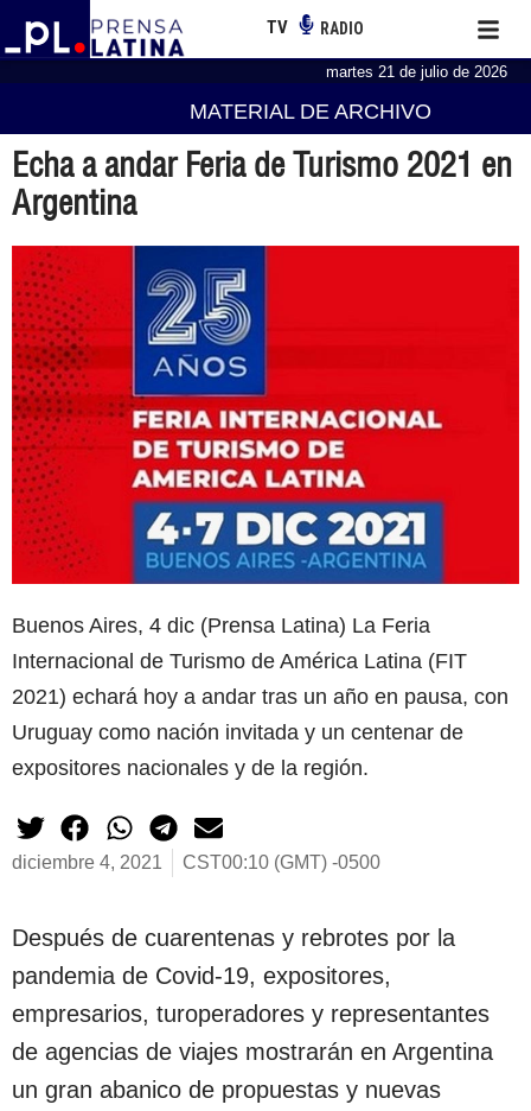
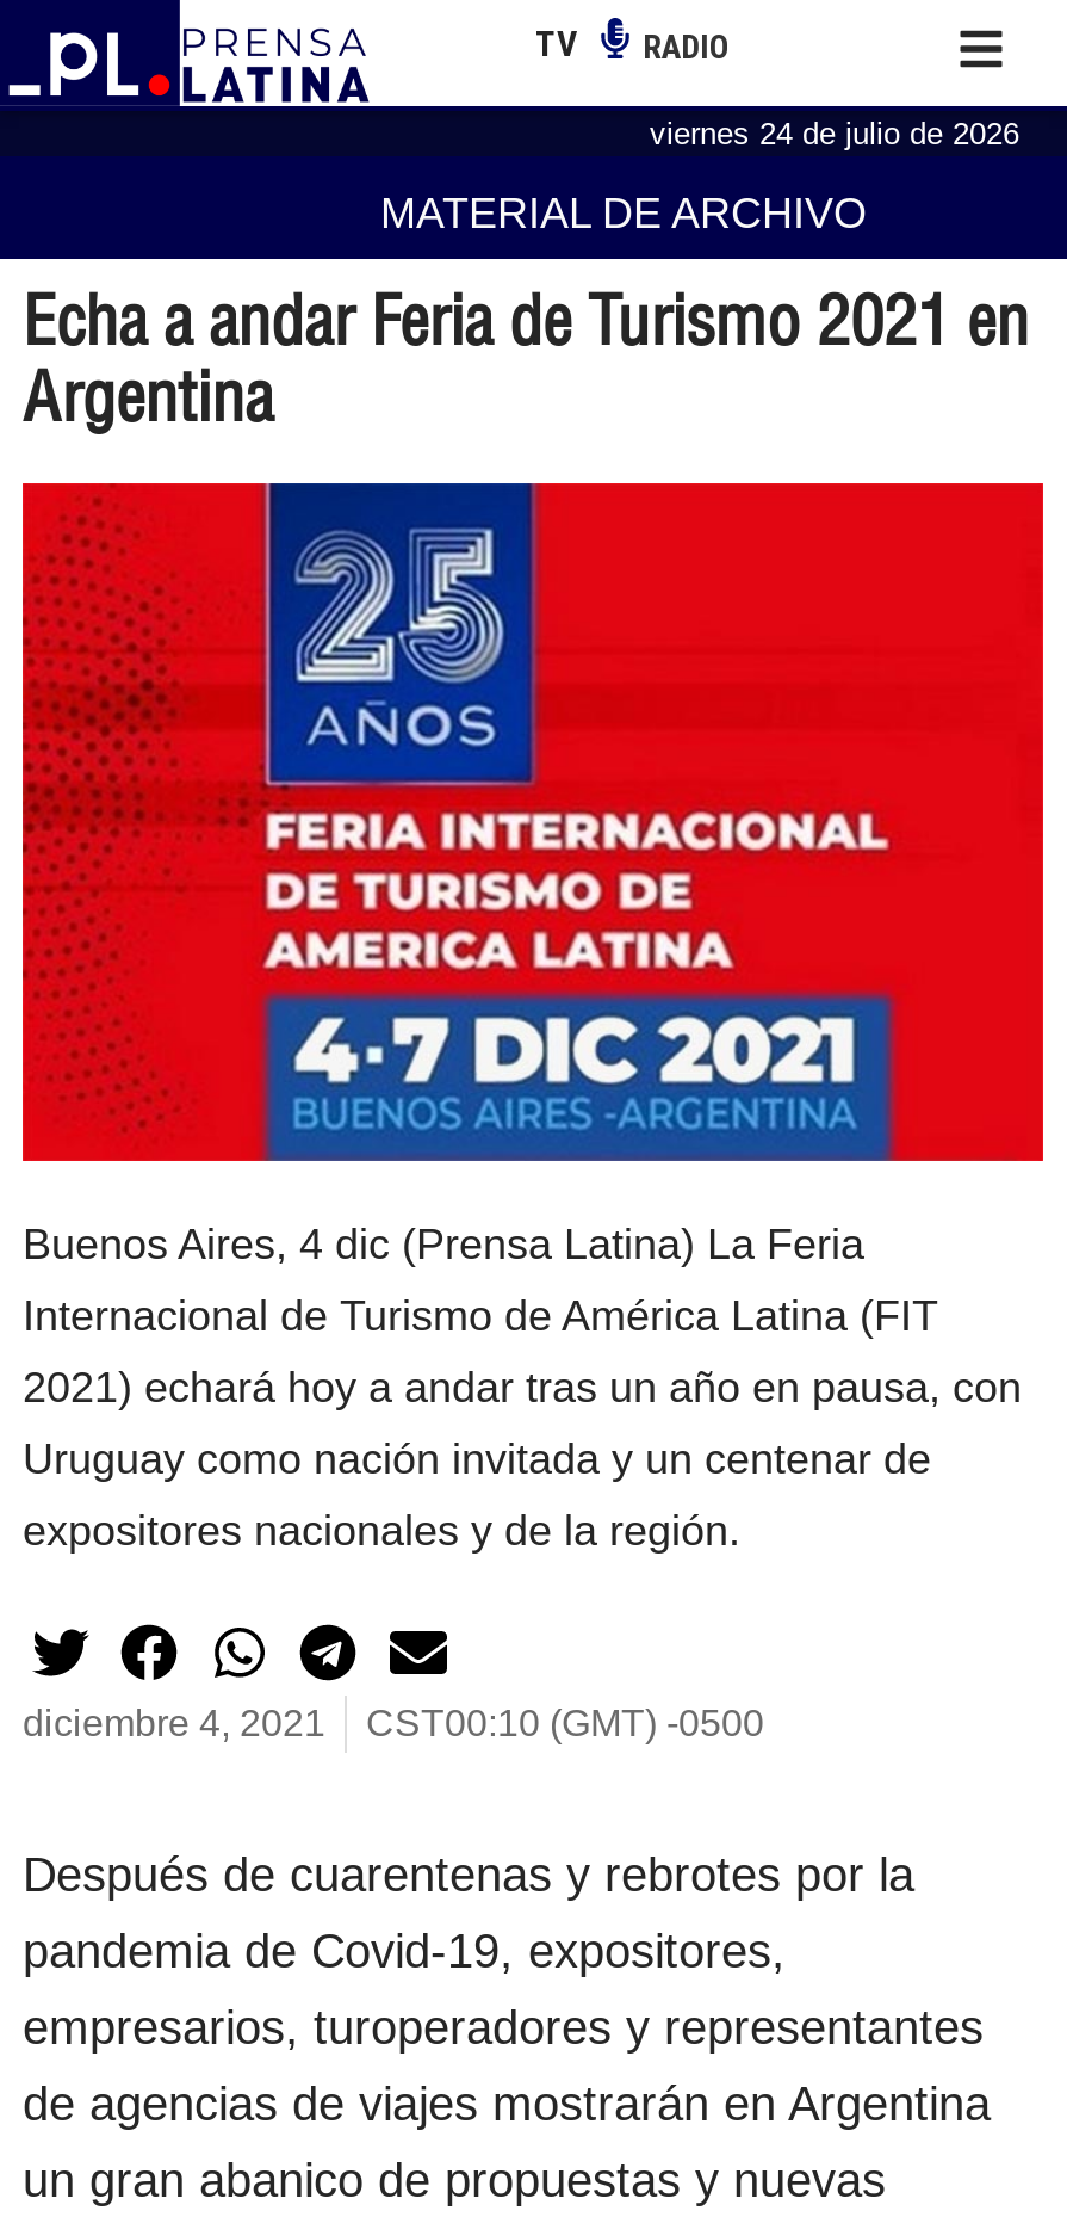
- martes 21 de julio de 2026
+ viernes 24 de julio de 2026
